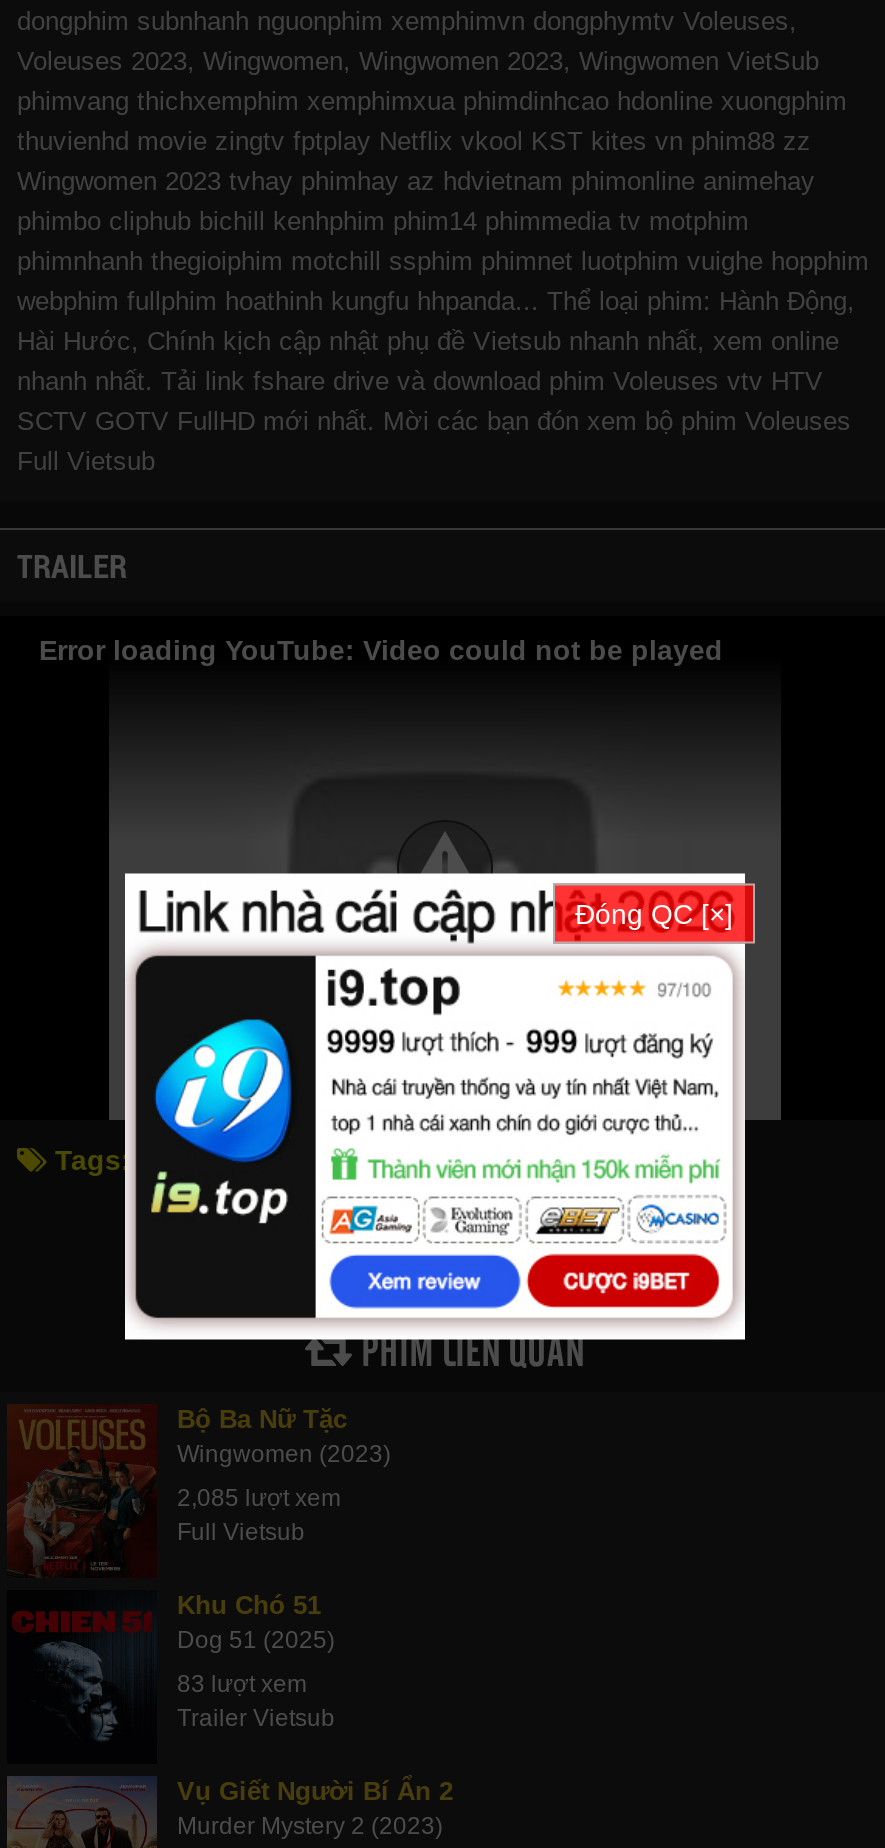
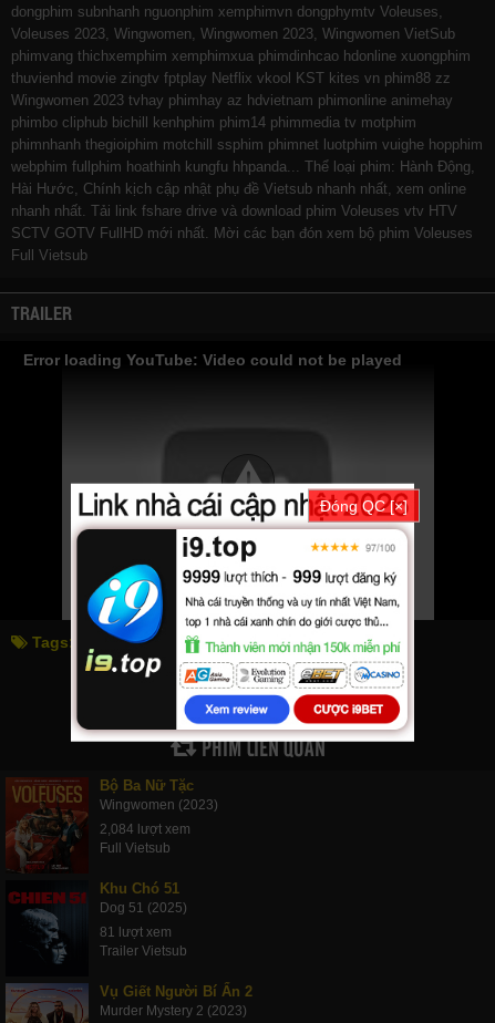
- 2,085 lượt xem
+ 2,084 lượt xem

- 83 lượt xem
+ 81 lượt xem
